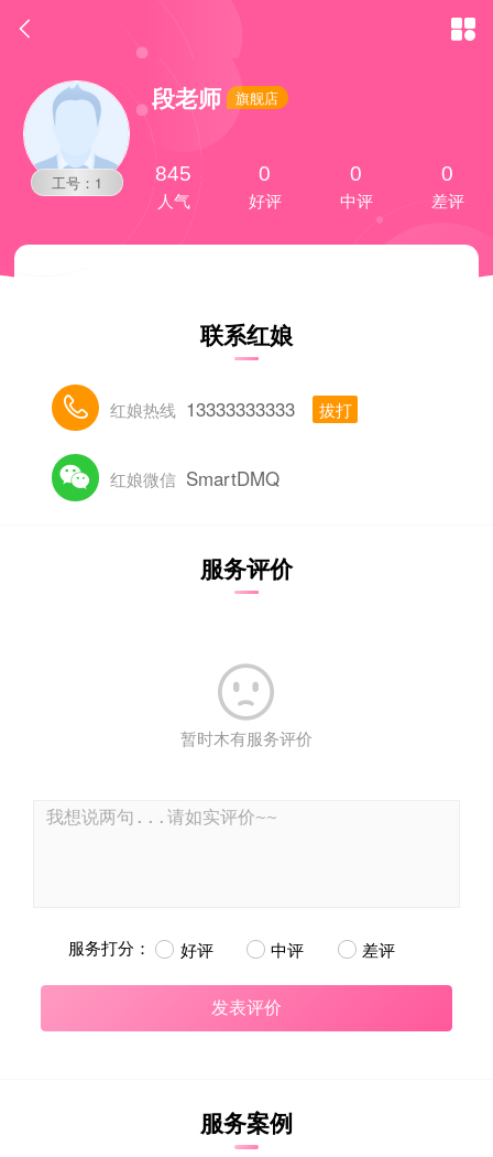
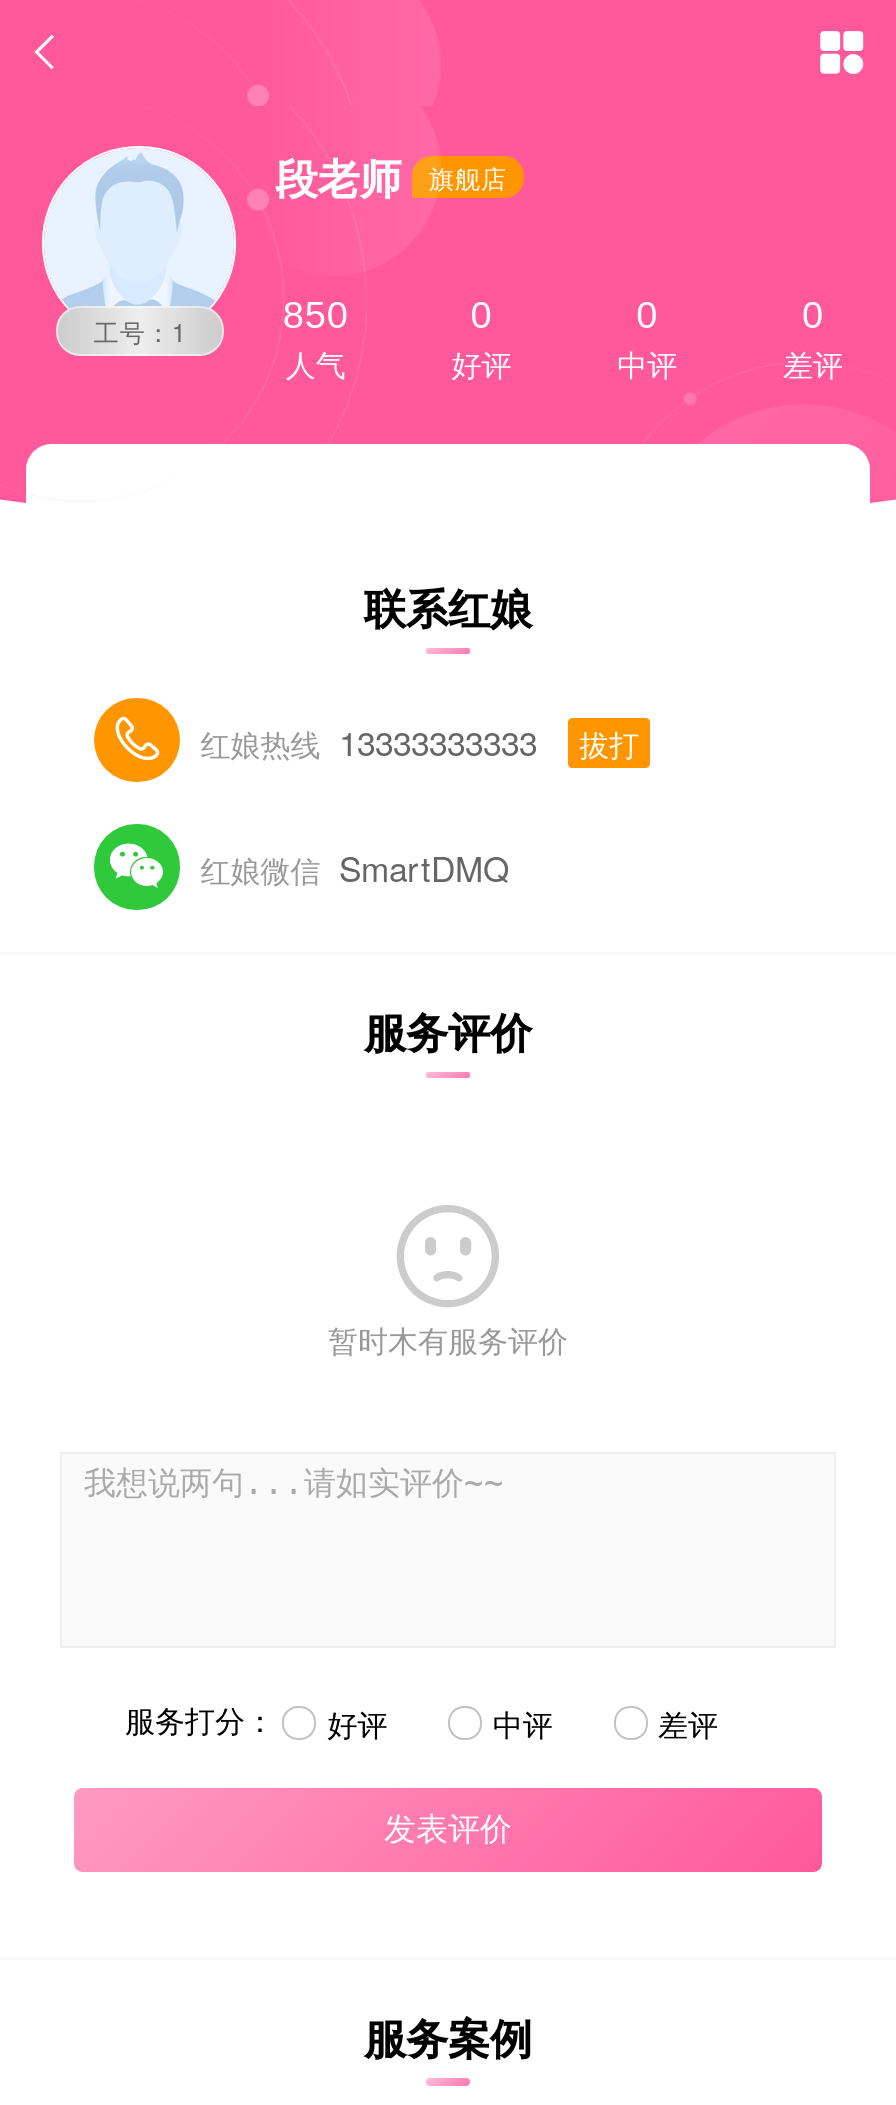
- 845
+ 850
